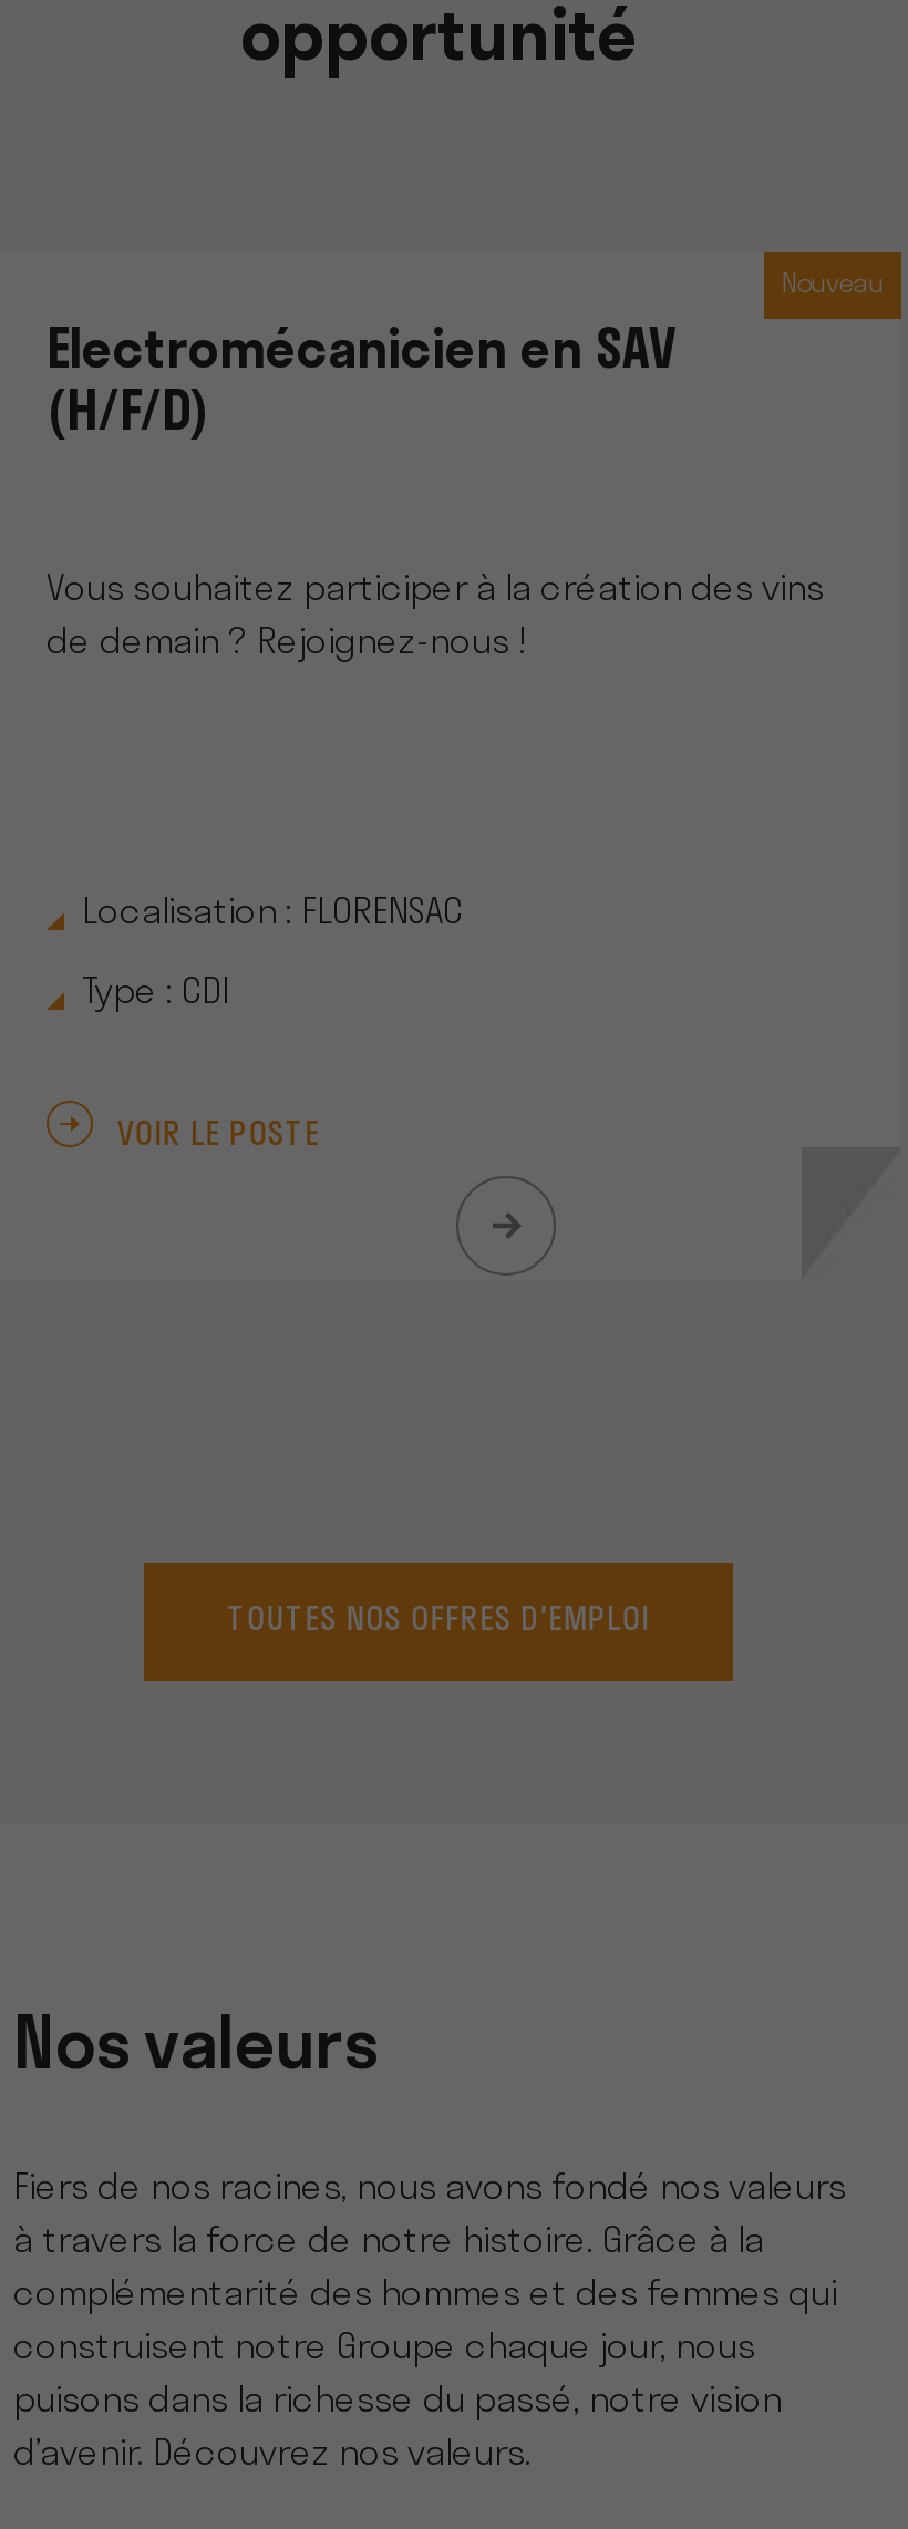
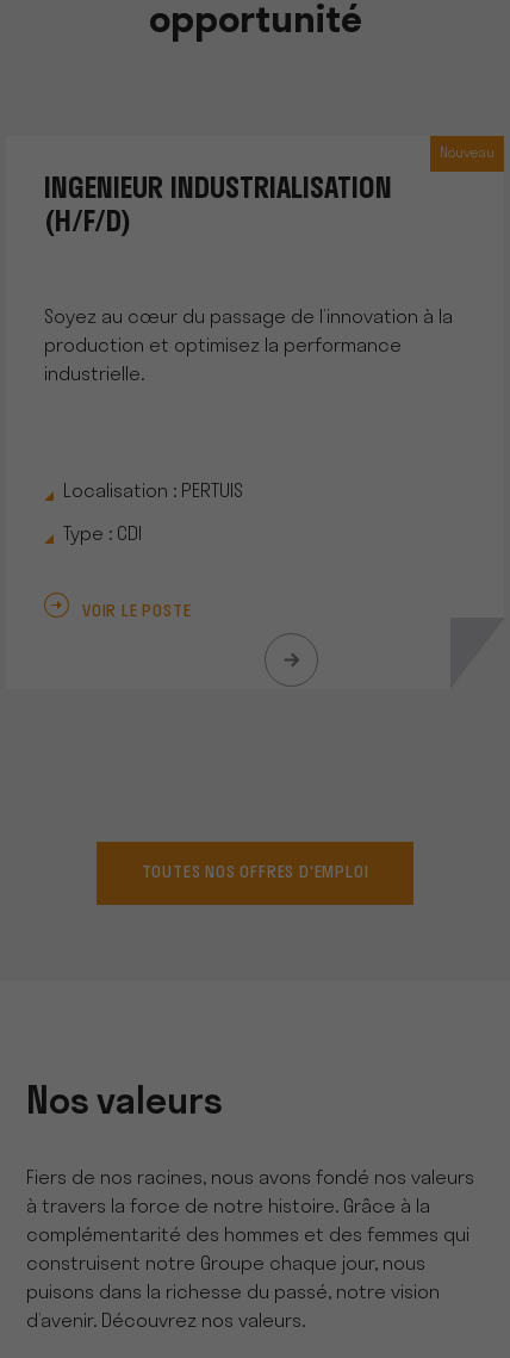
- Electromécanicien en SAV
+ INGENIEUR INDUSTRIALISATION

- Vous souhaitez participer à la création des vins
- de demain ? Rejoignez-nous !
+ Soyez au cœur du passage de l’innovation à la
+ production et optimisez la performance
+ industrielle.

- Localisation : FLORENSAC
+ Localisation : PERTUIS
